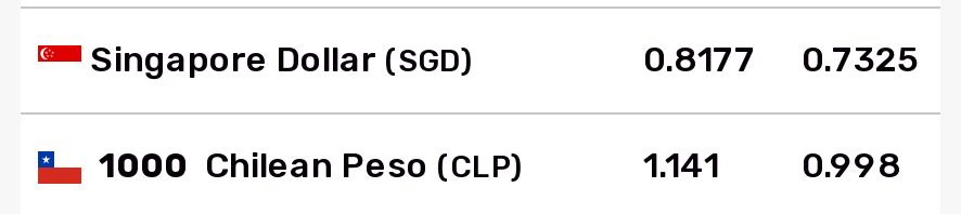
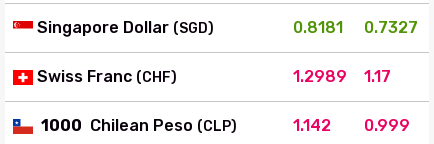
- 0.8177
- 0.7325
+ 0.8181
+ 0.7327
+ Swiss Franc (CHF)
+ 1.2989
+ 1.17

- 1.141
+ 1.142

- 0.998
+ 0.999
